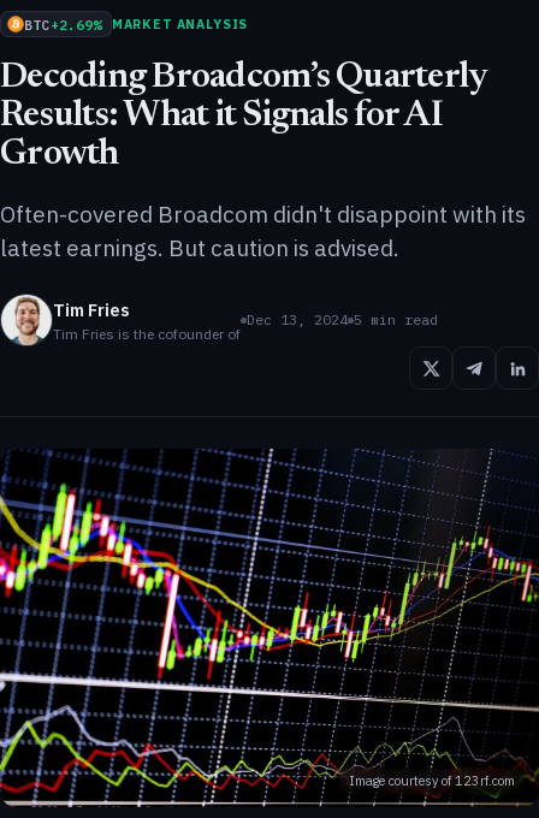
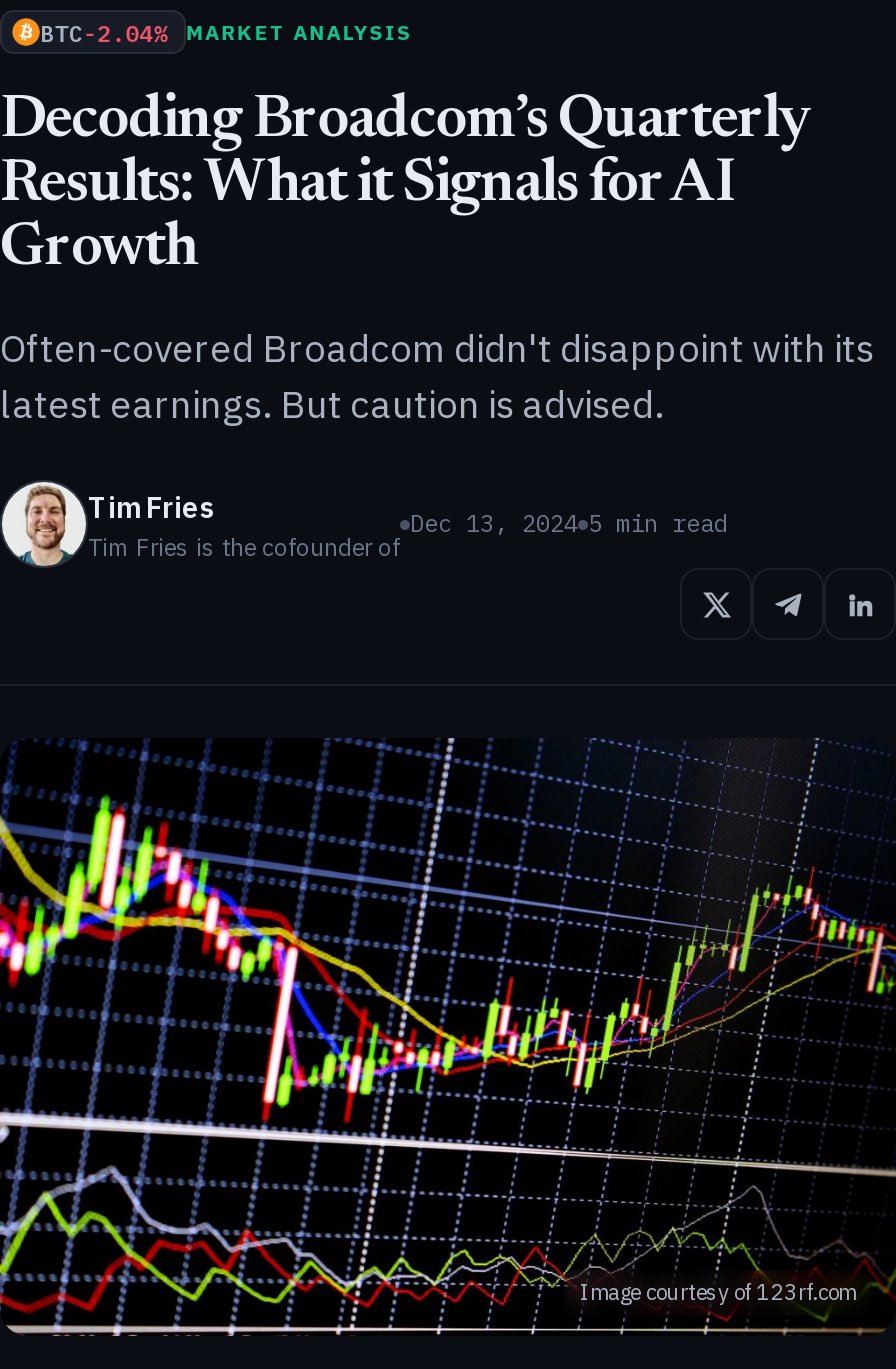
- BTC+2.69% MARKET ANALYSIS
+ BTC-2.04% MARKET ANALYSIS
